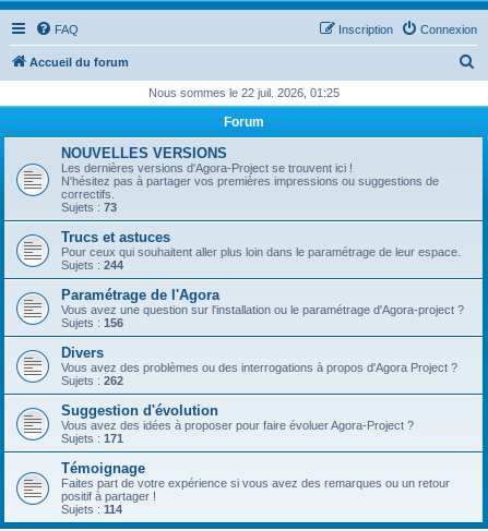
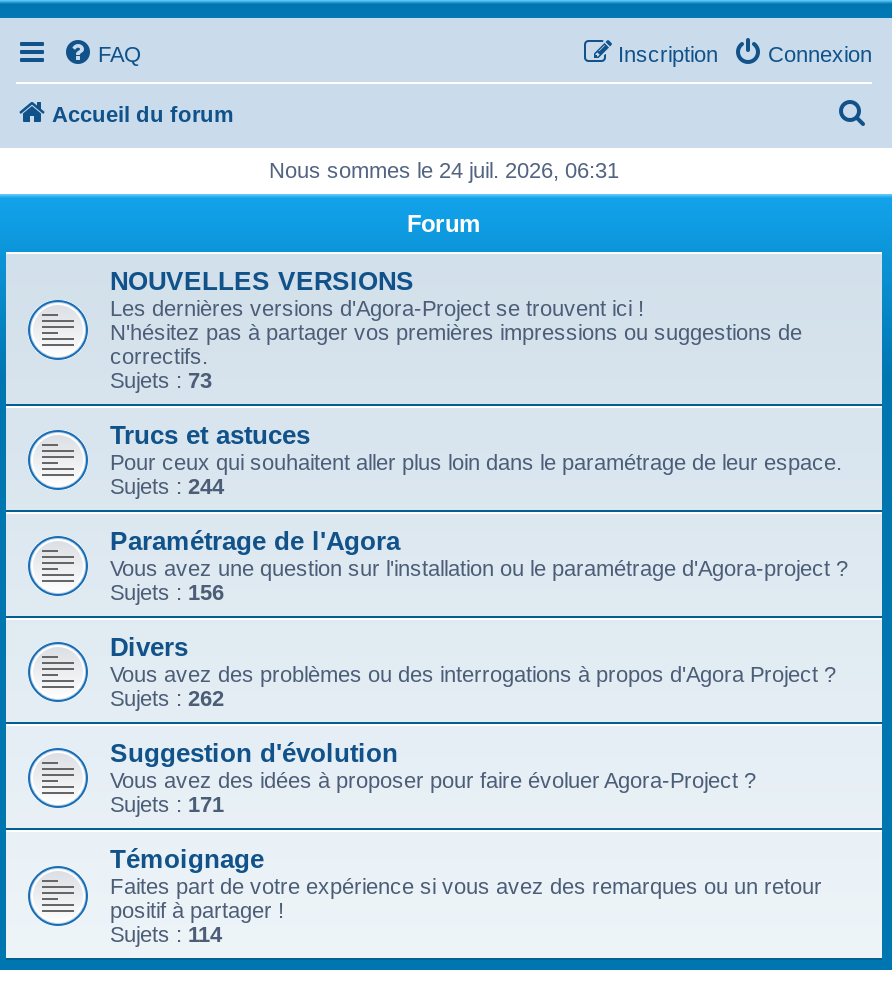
- Nous sommes le 22 juil. 2026, 01:25
+ Nous sommes le 24 juil. 2026, 06:31
